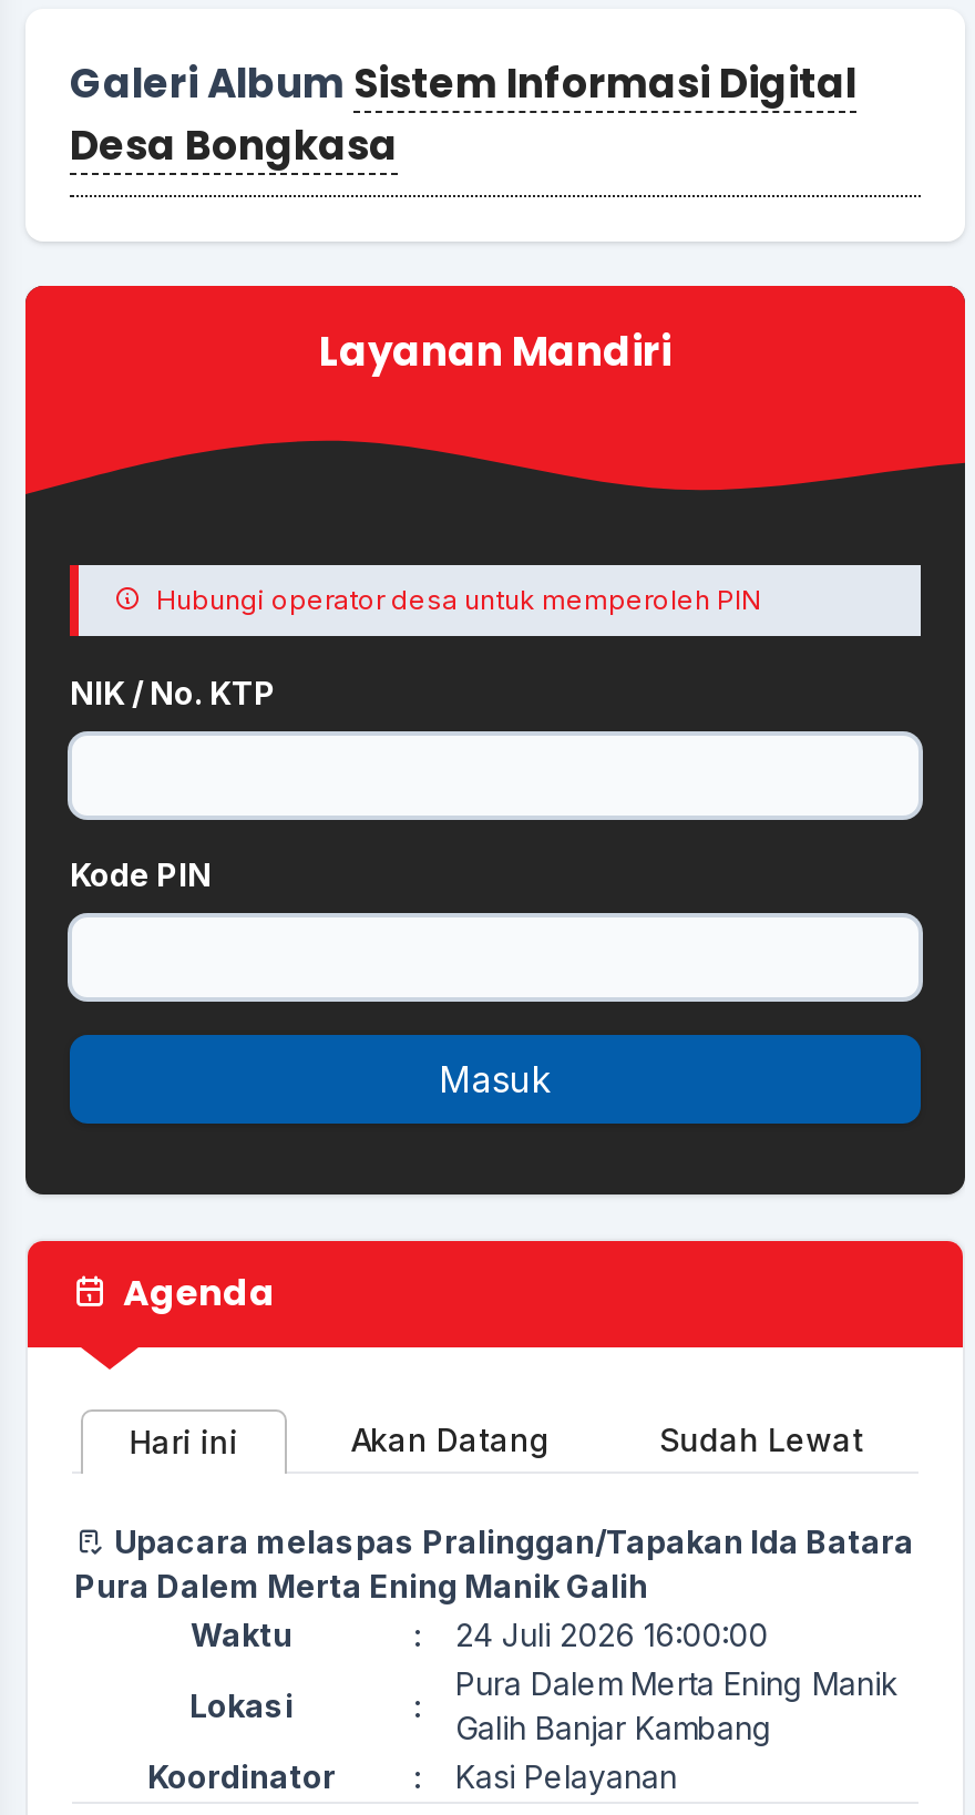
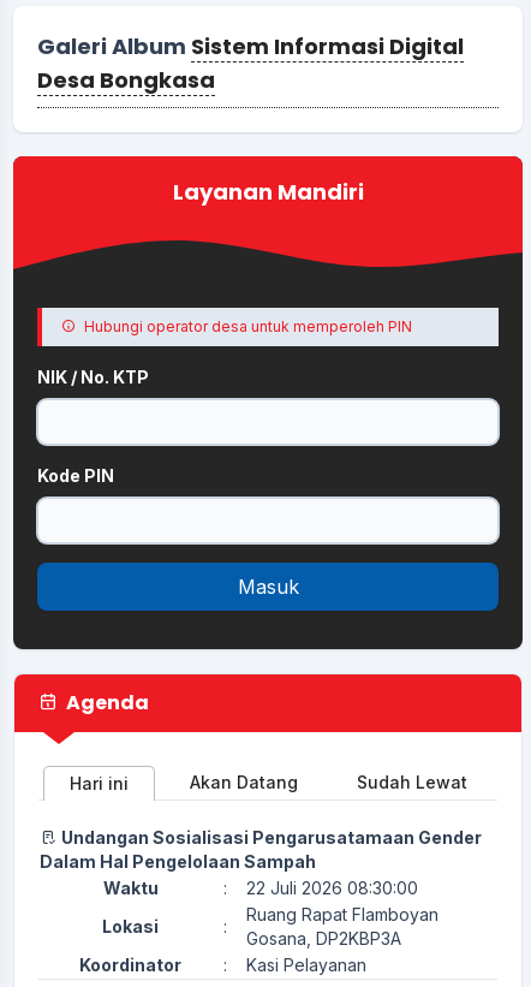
- Upacara melaspas Pralinggan/Tapakan Ida Batara
- Pura Dalem Merta Ening Manik Galih
+ Undangan Sosialisasi Pengarusatamaan Gender
+ Dalam Hal Pengelolaan Sampah

- 24 Juli 2026 16:00:00
+ 22 Juli 2026 08:30:00

- Pura Dalem Merta Ening Manik
- Galih Banjar Kambang
+ Ruang Rapat Flamboyan
+ Gosana, DP2KBP3A
